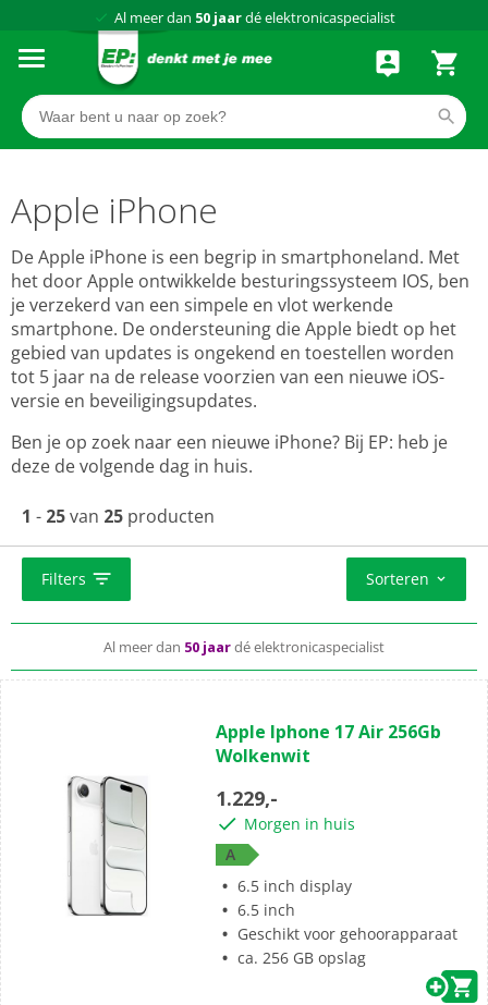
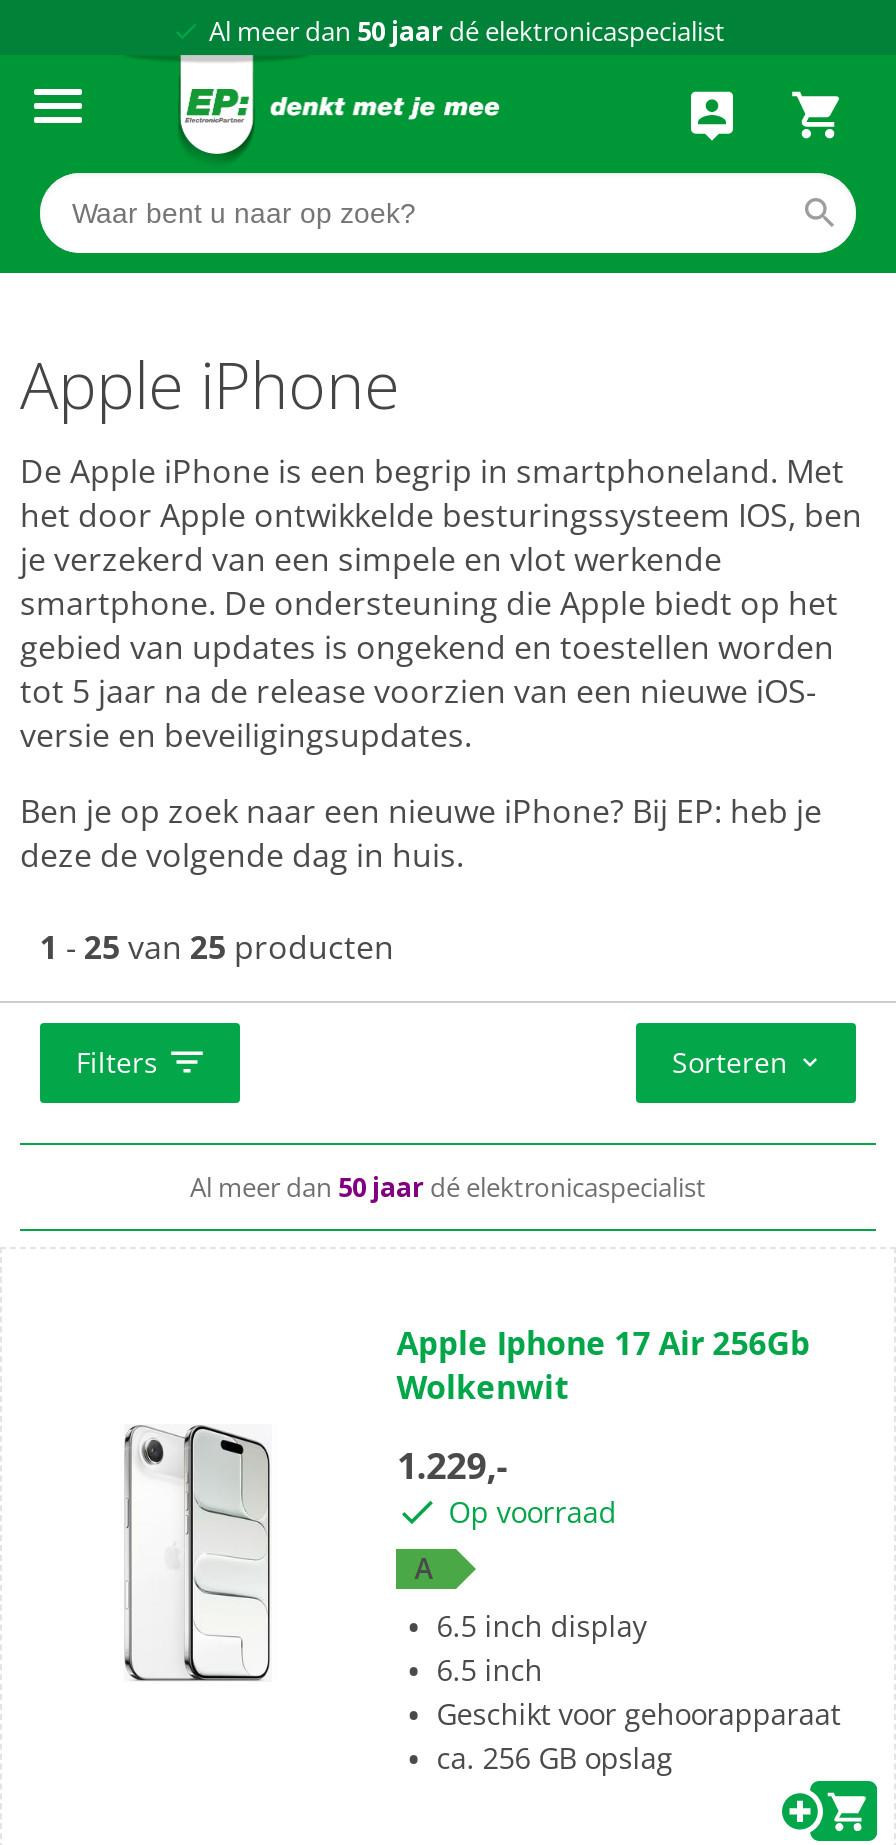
- Morgen in huis
+ Op voorraad
